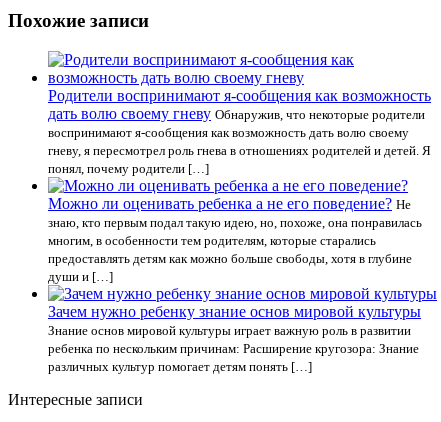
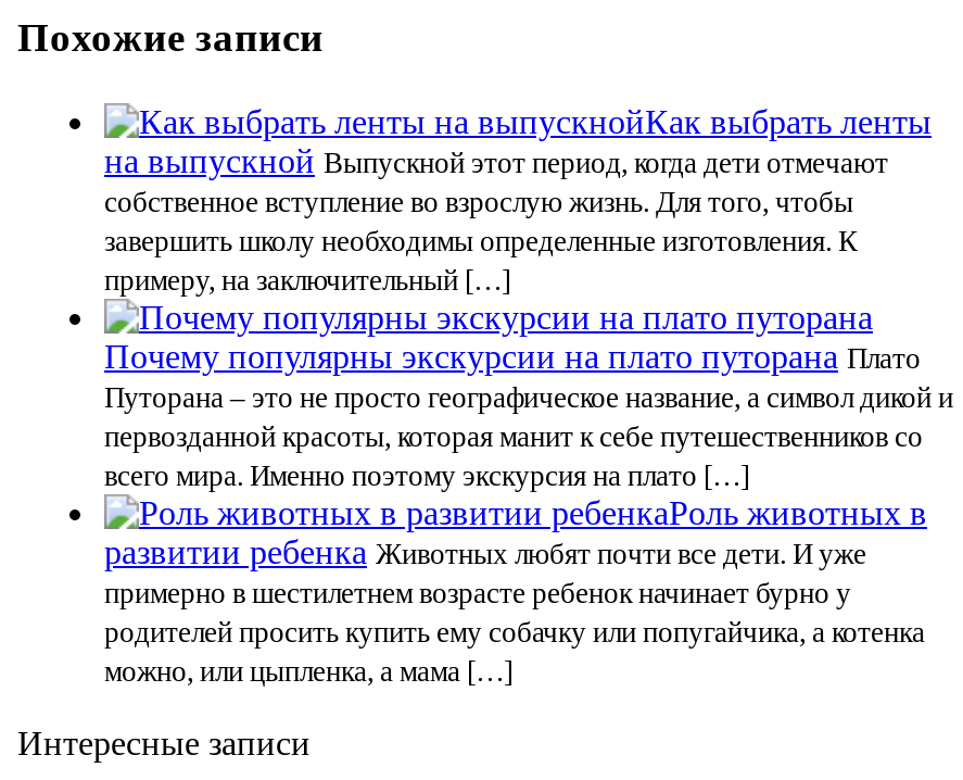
- Родители воспринимают я-сообщения как возможность
- дать волю своему гневу Обнаружив, что некоторые родители
- воспринимают я-сообщения как возможность дать волю своему
- гневу, я пересмотрел роль гнева в отношениях родителей и детей. Я
- понял, почему родители […]
- Можно ли оценивать ребенка а не его поведение? Не
- знаю, кто первым подал такую идею, но, похоже, она понравилась
- многим, в особенности тем родителям, которые старались
- предоставлять детям как можно больше свободы, хотя в глубине
- души и […]
- Зачем нужно ребенку знание основ мировой культуры
- Знание основ мировой культуры играет важную роль в развитии
- ребенка по нескольким причинам: Расширение кругозора: Знание
- различных культур помогает детям понять […]
+ Как выбрать ленты
+ на выпускной Выпускной этот период, когда дети отмечают
+ собственное вступление во взрослую жизнь. Для того, чтобы
+ завершить школу необходимы определенные изготовления. К
+ примеру, на заключительный […]
+ Почему популярны экскурсии на плато путорана Плато
+ Путорана – это не просто географическое название, а символ дикой и
+ первозданной красоты, которая манит к себе путешественников со
+ всего мира. Именно поэтому экскурсия на плато […]
+ Роль животных в
+ развитии ребенка Животных любят почти все дети. И уже
+ примерно в шестилетнем возрасте ребенок начинает бурно у
+ родителей просить купить ему собачку или попугайчика, а котенка
+ можно, или цыпленка, а мама […]
